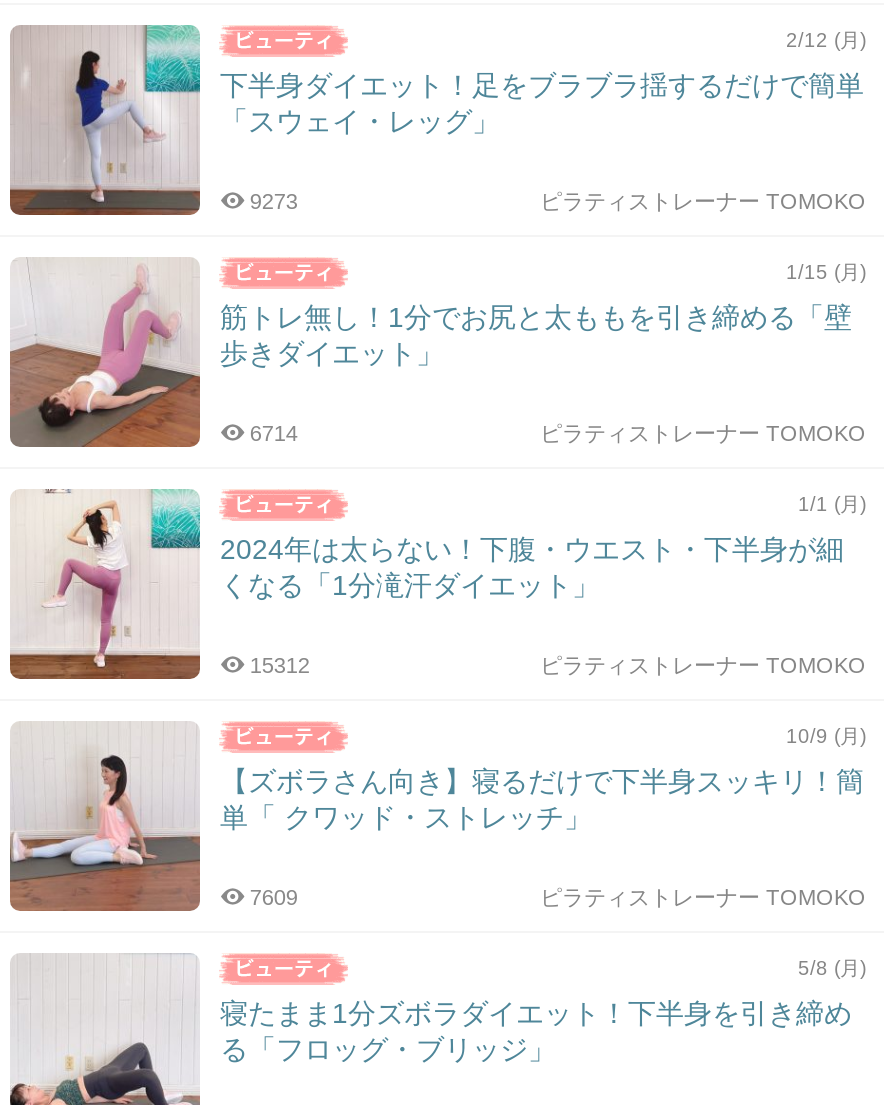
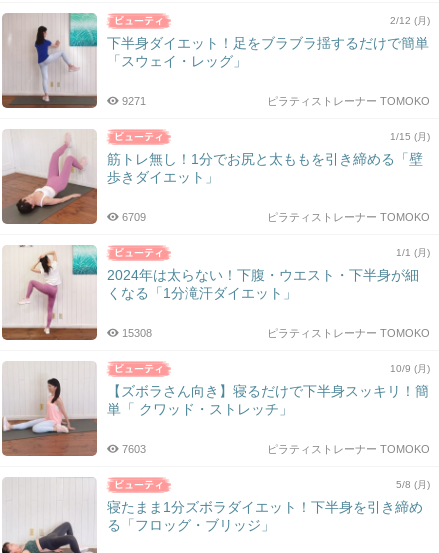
- 9273
+ 9271

- 6714
+ 6709

- 15312
+ 15308

- 7609
+ 7603
